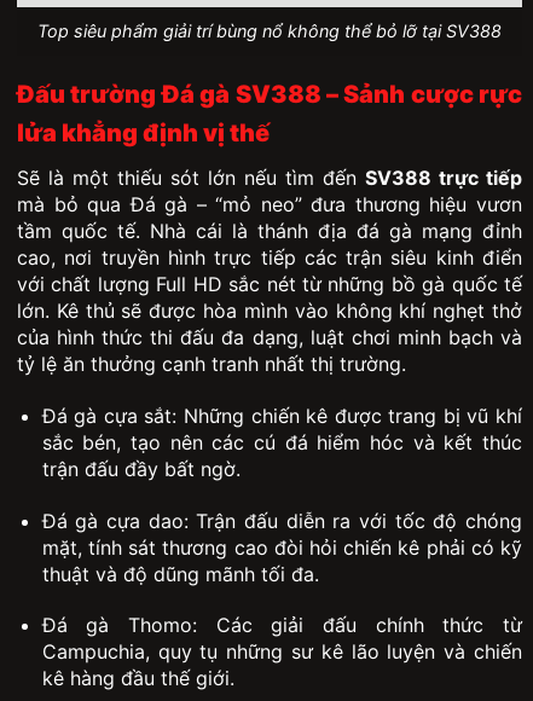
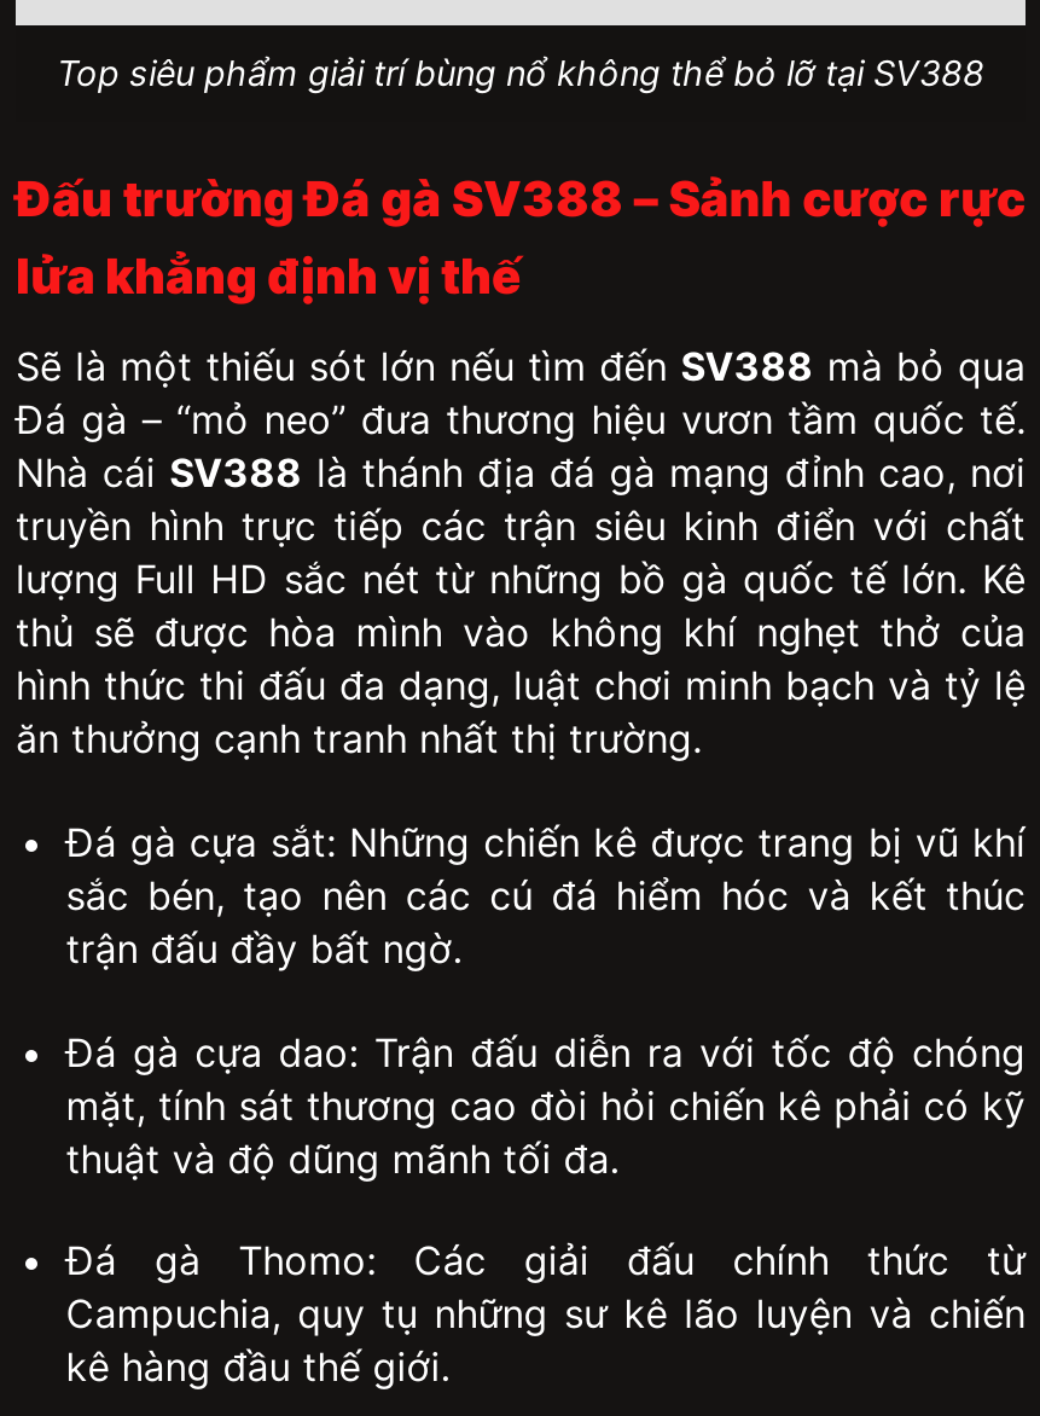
- Sẽ là một thiếu sót lớn nếu tìm đến SV388 trực tiếp
- mà bỏ qua Đá gà – “mỏ neo” đưa thương hiệu vươn
- tầm quốc tế. Nhà cái là thánh địa đá gà mạng đỉnh
- cao, nơi truyền hình trực tiếp các trận siêu kinh điển
- với chất lượng Full HD sắc nét từ những bồ gà quốc tế
- lớn. Kê thủ sẽ được hòa mình vào không khí nghẹt thở
- của hình thức thi đấu đa dạng, luật chơi minh bạch và
- tỷ lệ ăn thưởng cạnh tranh nhất thị trường.
+ Sẽ là một thiếu sót lớn nếu tìm đến SV388 mà bỏ qua
+ Đá gà – “mỏ neo” đưa thương hiệu vươn tầm quốc tế.
+ Nhà cái SV388 là thánh địa đá gà mạng đỉnh cao, nơi
+ truyền hình trực tiếp các trận siêu kinh điển với chất
+ lượng Full HD sắc nét từ những bồ gà quốc tế lớn. Kê
+ thủ sẽ được hòa mình vào không khí nghẹt thở của
+ hình thức thi đấu đa dạng, luật chơi minh bạch và tỷ lệ
+ ăn thưởng cạnh tranh nhất thị trường.
